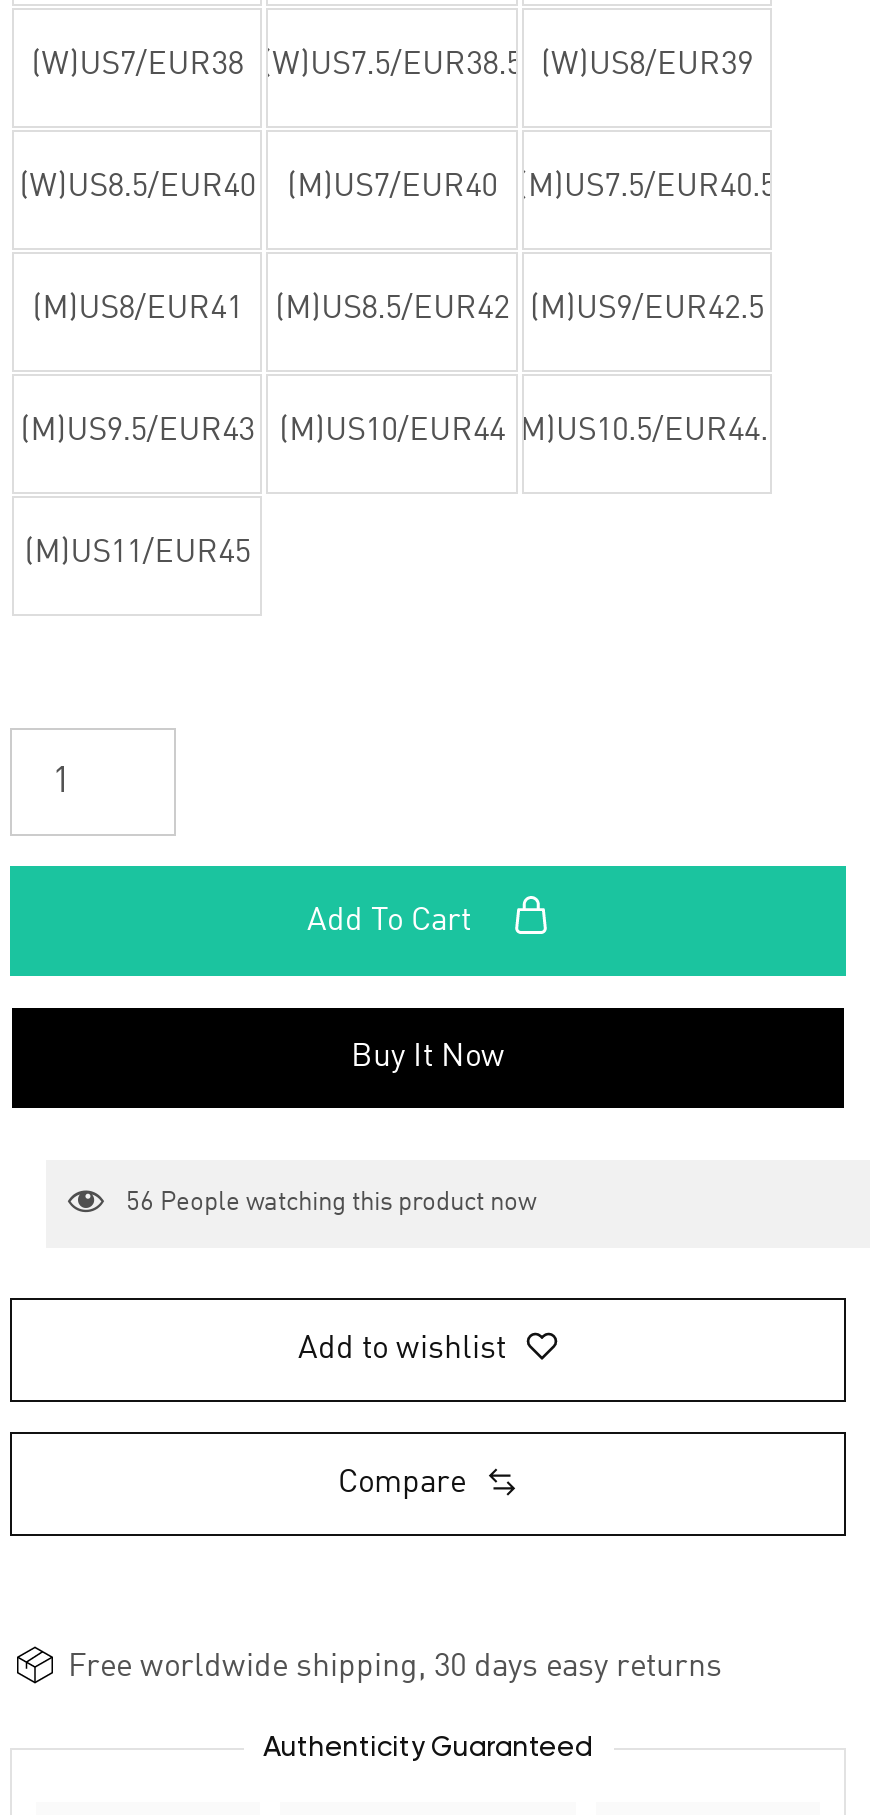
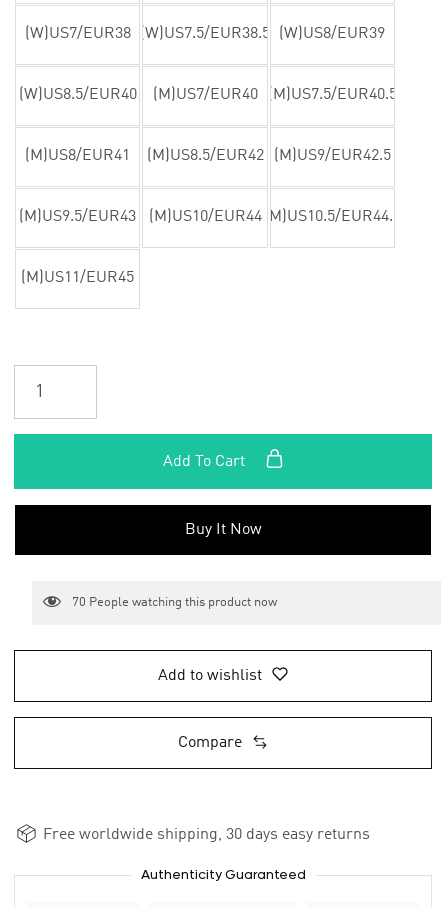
- 56 People watching this product now
+ 70 People watching this product now
